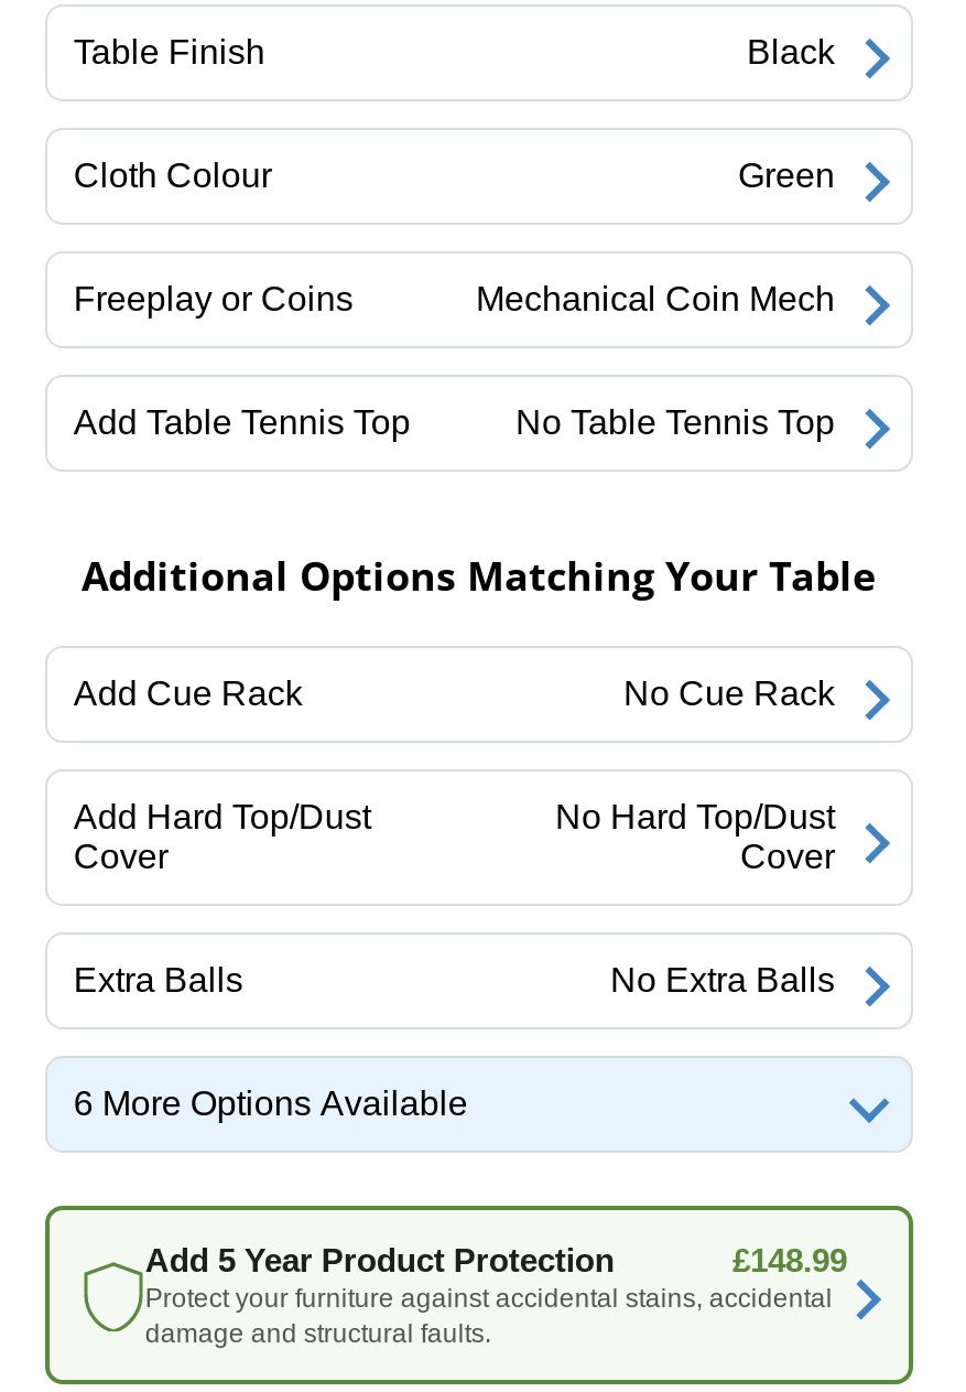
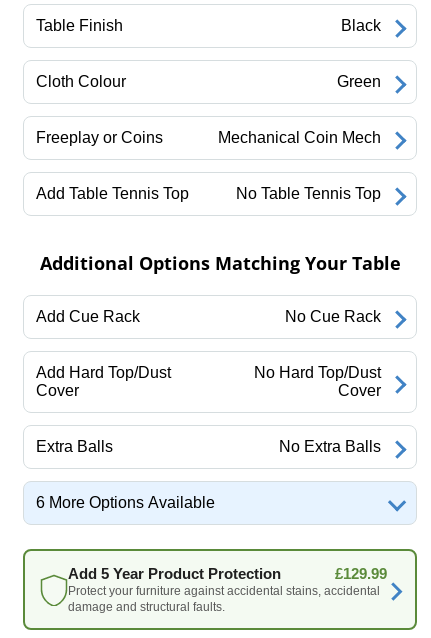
- £148.99
+ £129.99
